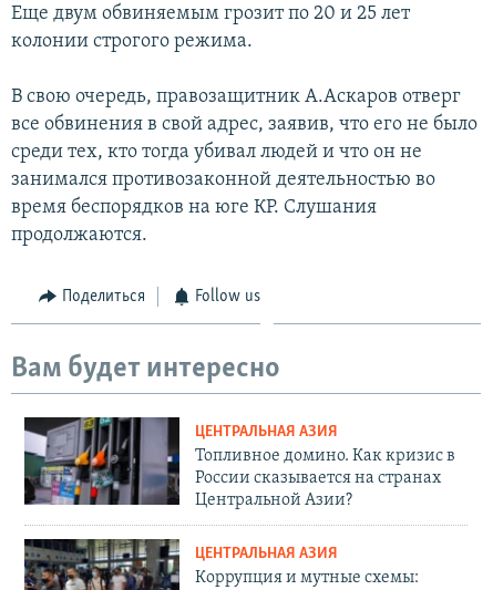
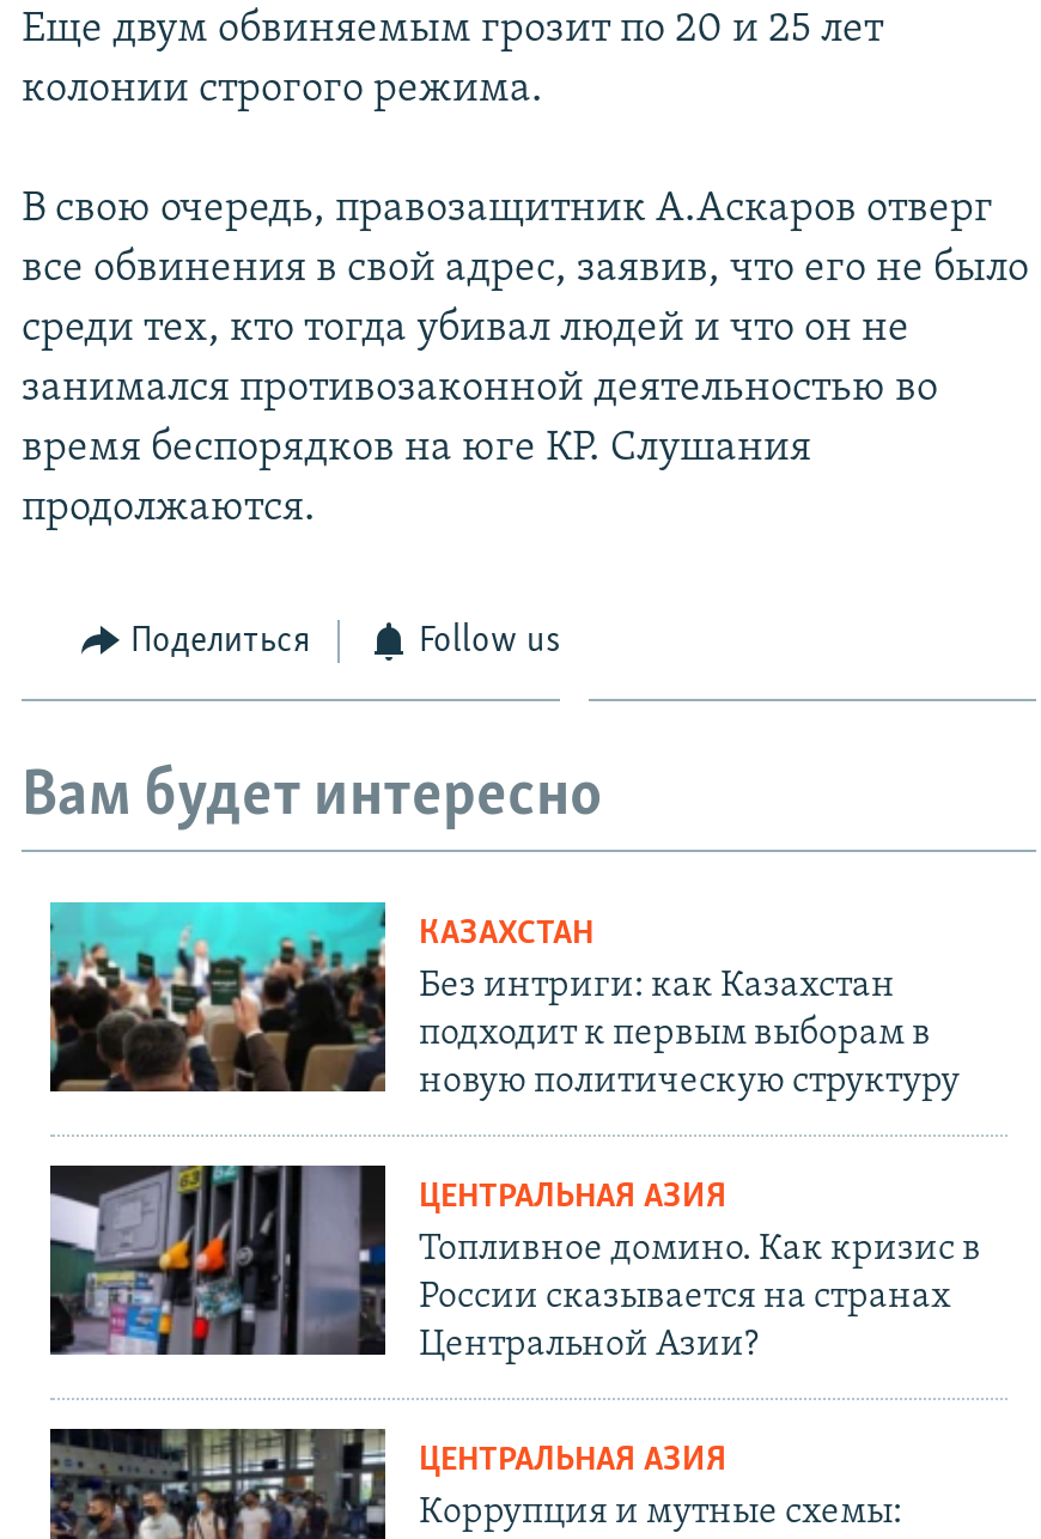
+ [image]
+ КАЗАХСТАН
+ Без интриги: как Казахстан
+ подходит к первым выборам в
+ новую политическую структуру
